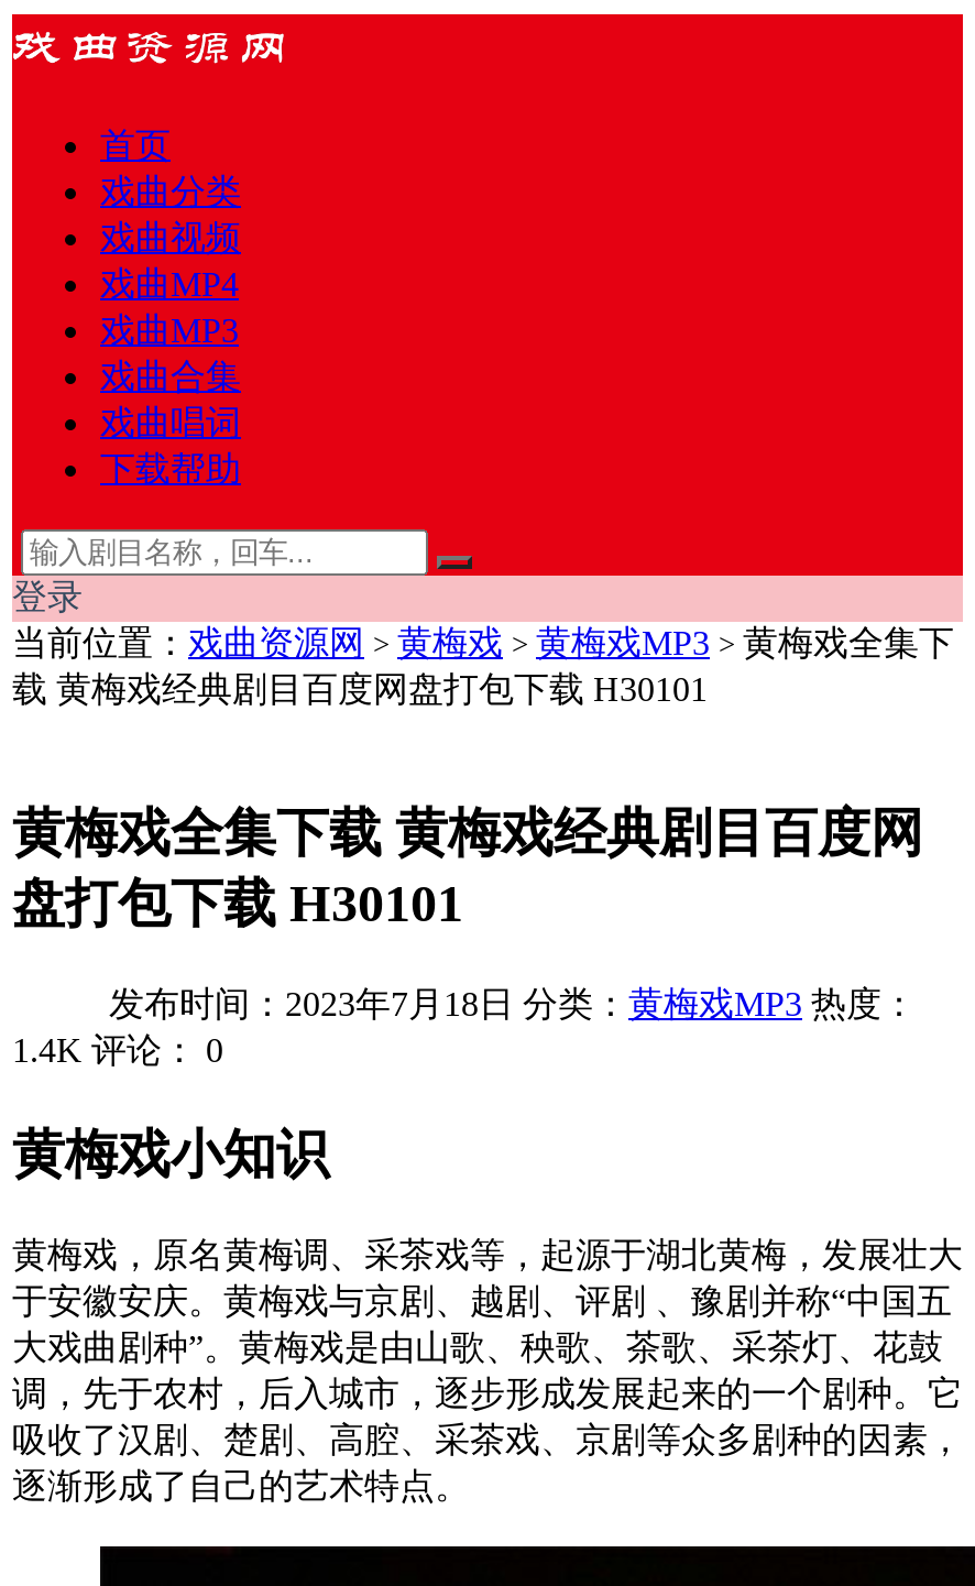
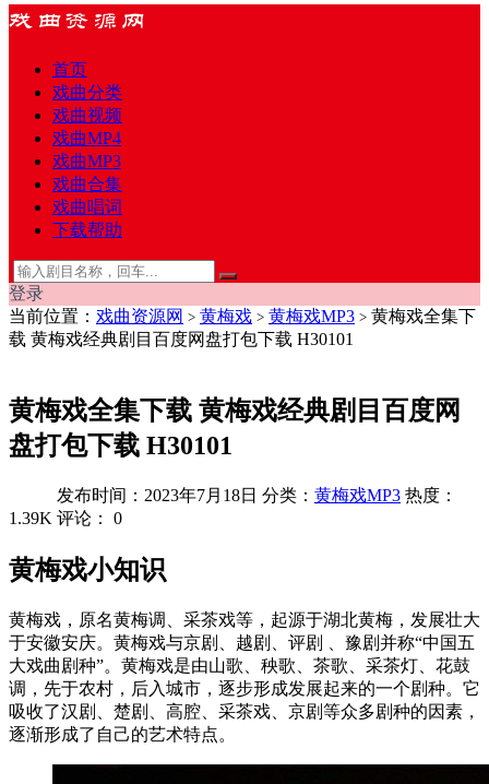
- 1.4K 评论：0
+ 1.39K 评论：0
